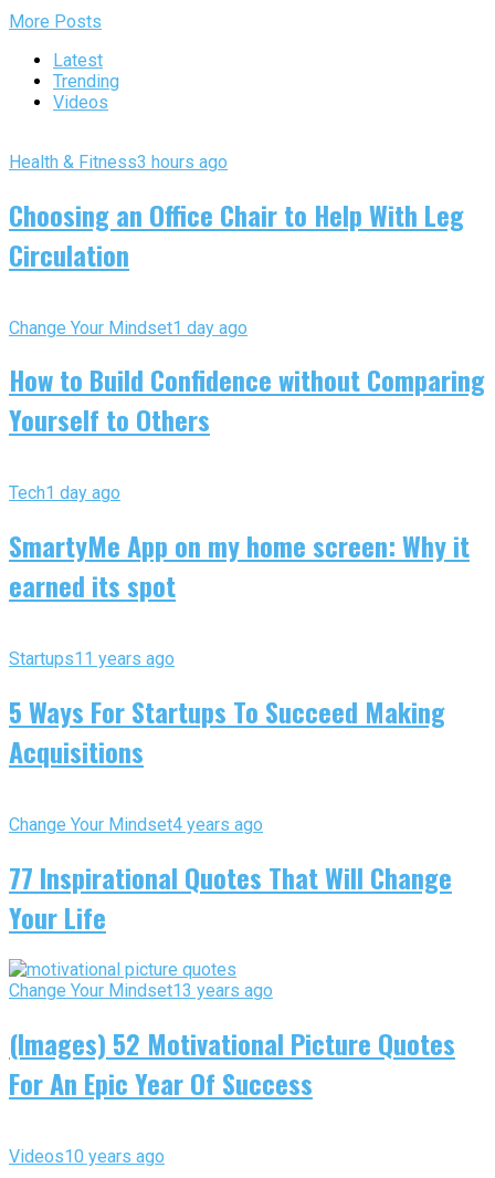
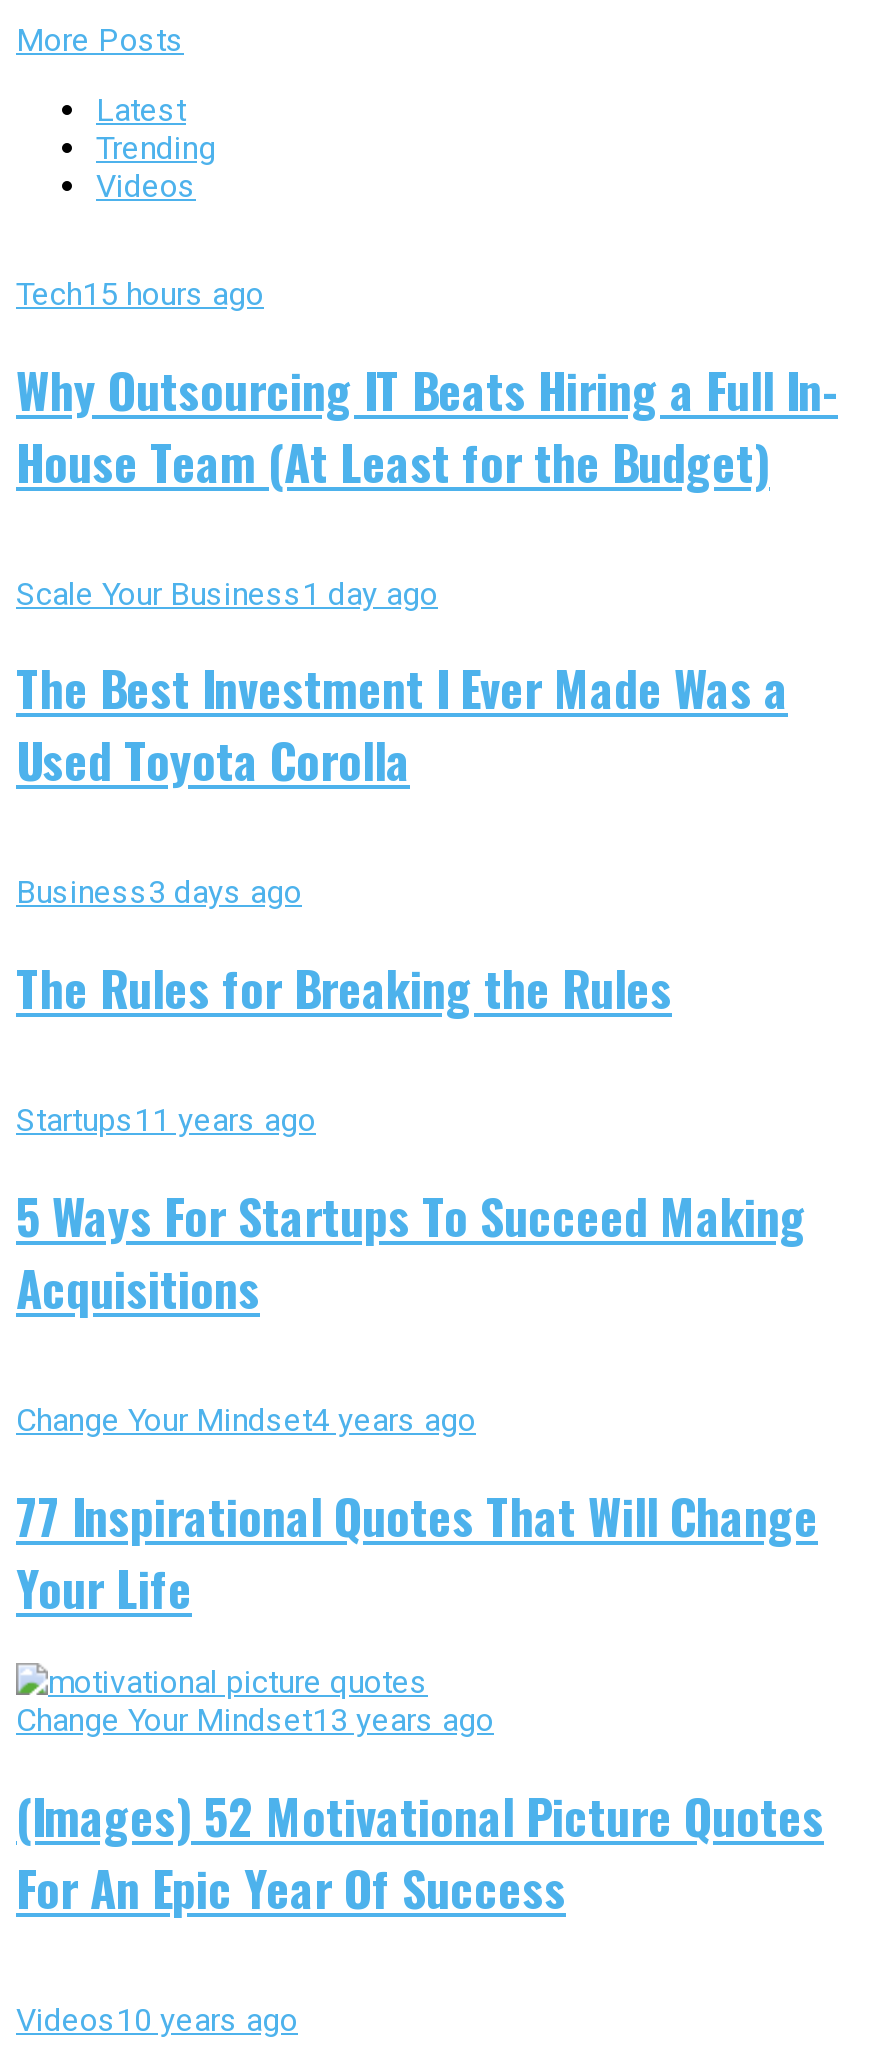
- Health & Fitness3 hours ago
+ Tech15 hours ago

- Choosing an Office Chair to Help With Leg
- Circulation
+ Why Outsourcing IT Beats Hiring a Full In-
+ House Team (At Least for the Budget)

- Change Your Mindset 1 day ago
+ Scale Your Business 1 day ago

- How to Build Confidence without Comparing
- Yourself to Others
+ The Best Investment I Ever Made Was a
+ Used Toyota Corolla

- Tech1 day ago
+ Business3 days ago

- SmartyMe App on my home screen: Why it
- earned its spot
+ The Rules for Breaking the Rules
